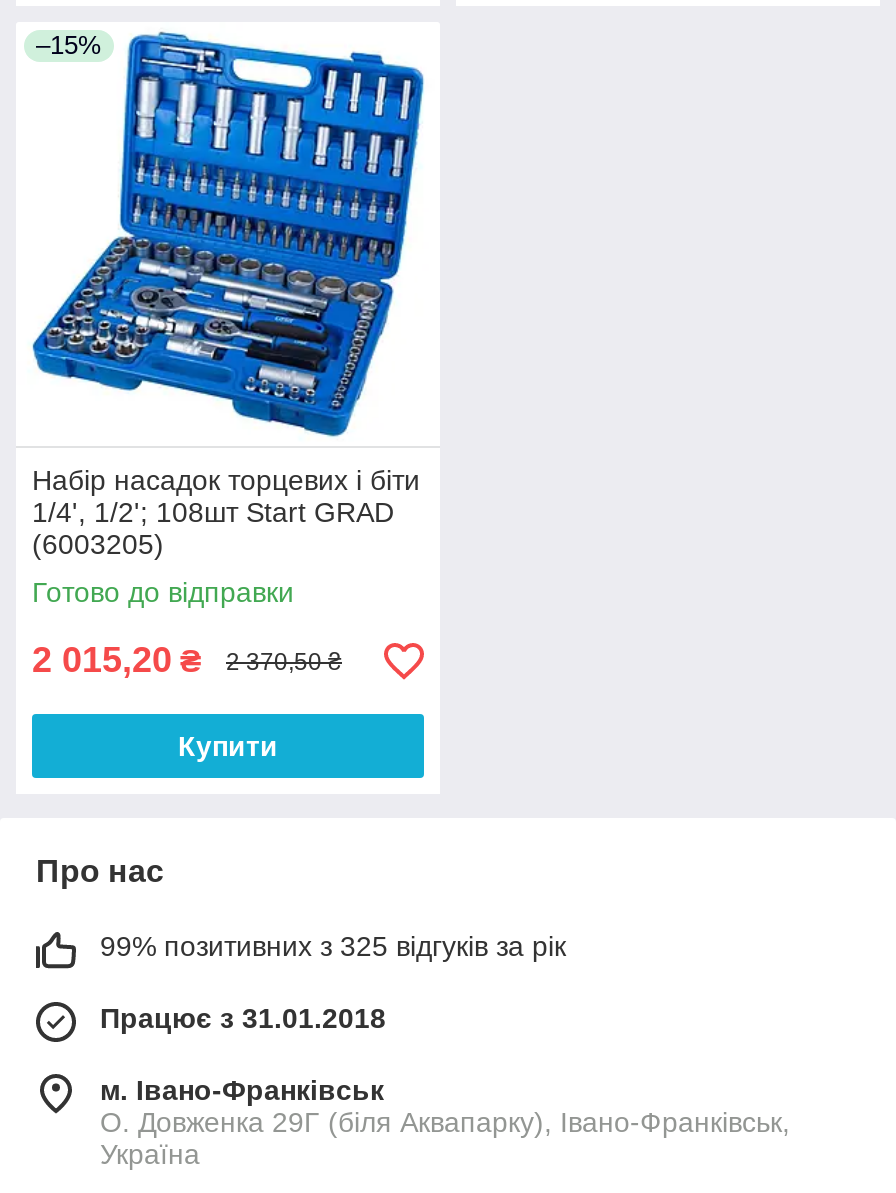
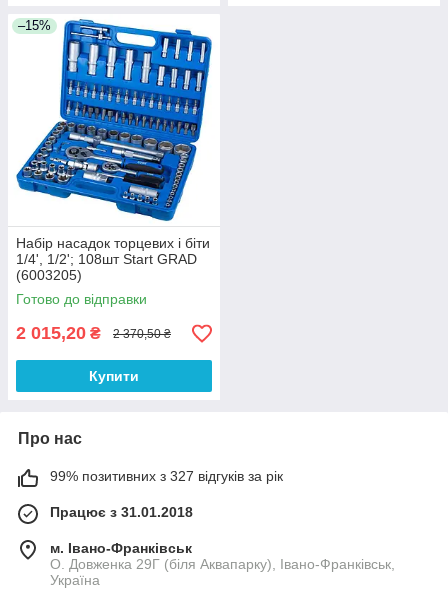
- 99% позитивних з 325 відгуків за рік
+ 99% позитивних з 327 відгуків за рік
